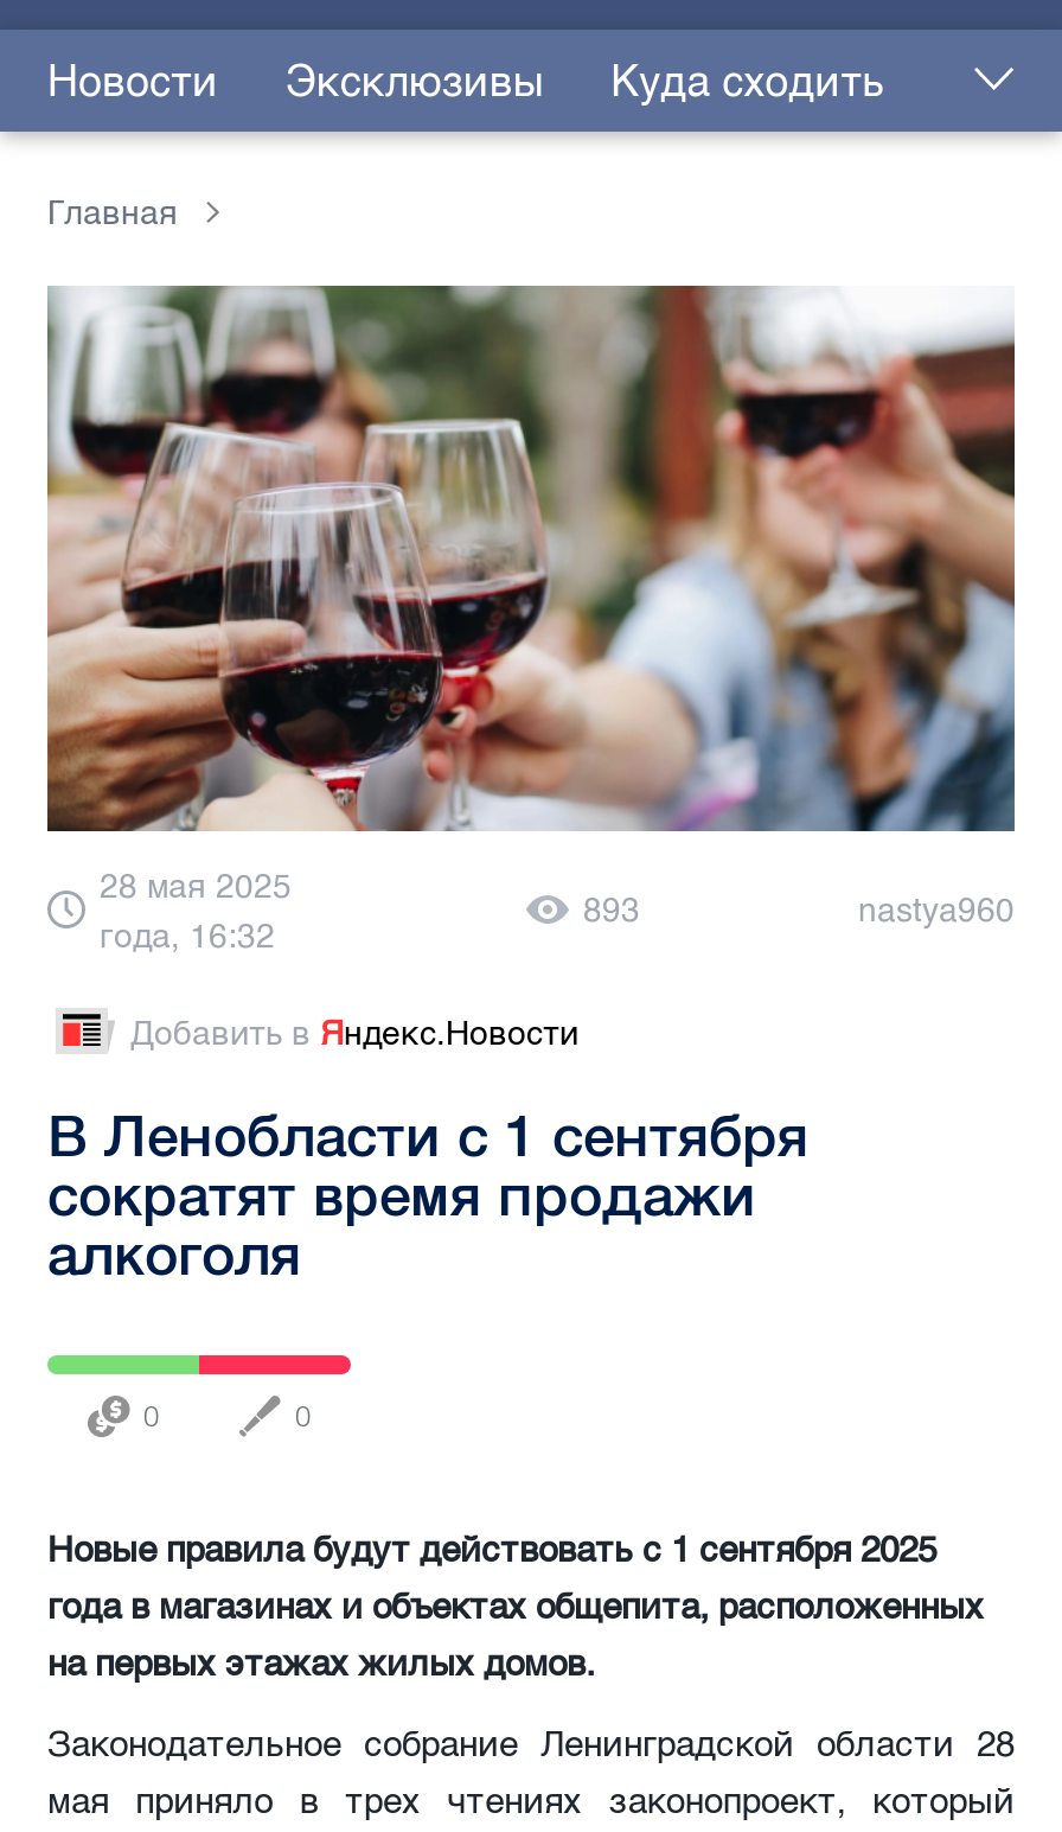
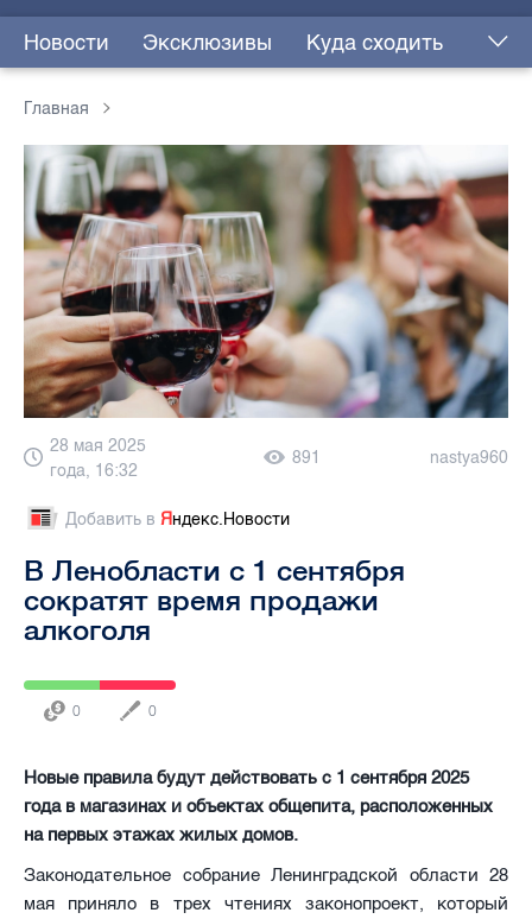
- 893
+ 891
